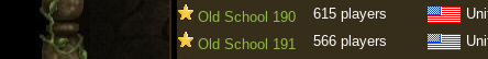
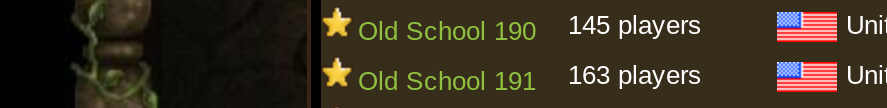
- Old School 190 615 players
+ Old School 190 145 players

- Old School 191 566 players
+ Old School 191 163 players
